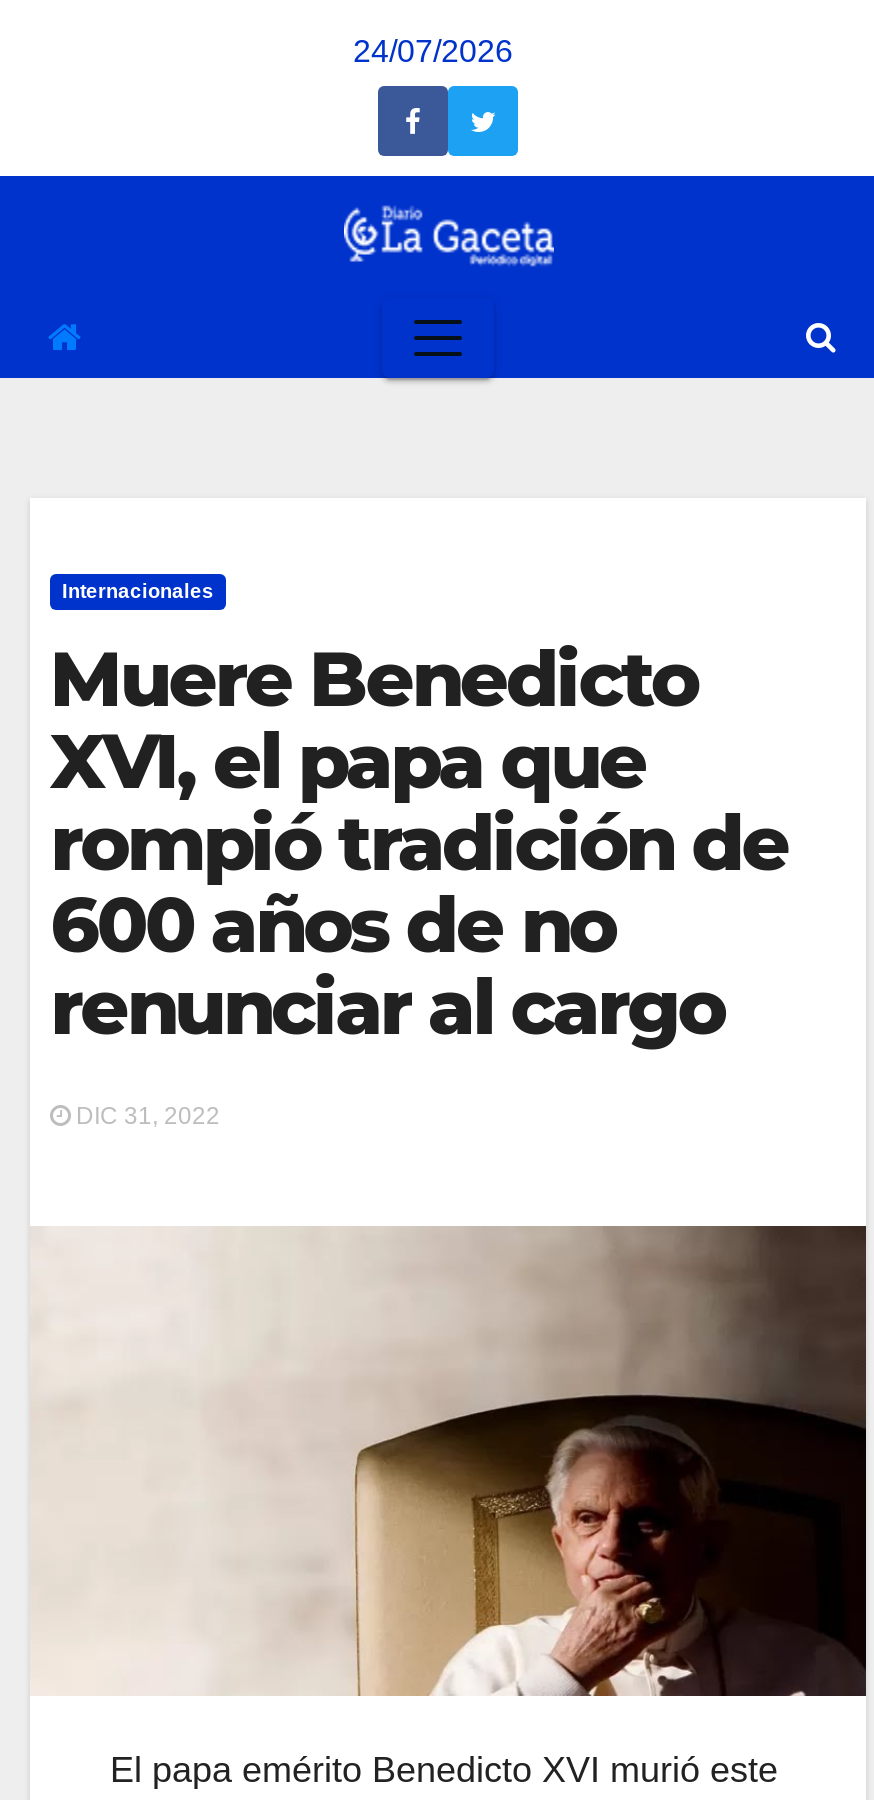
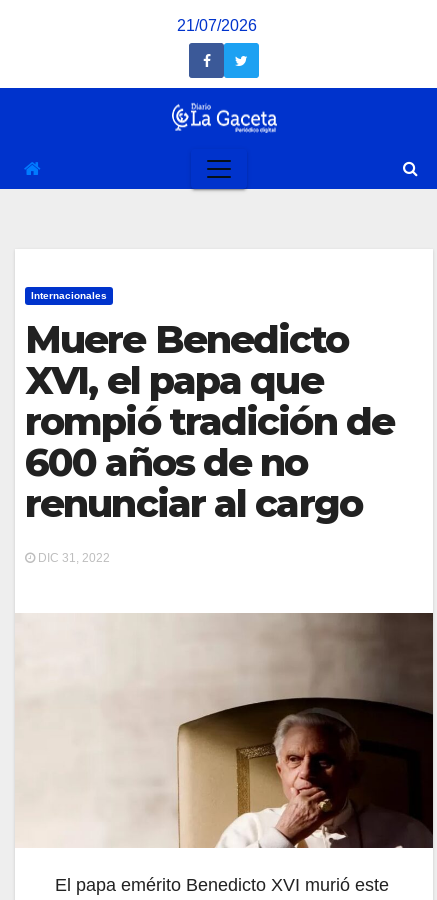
- 24/07/2026
+ 21/07/2026
